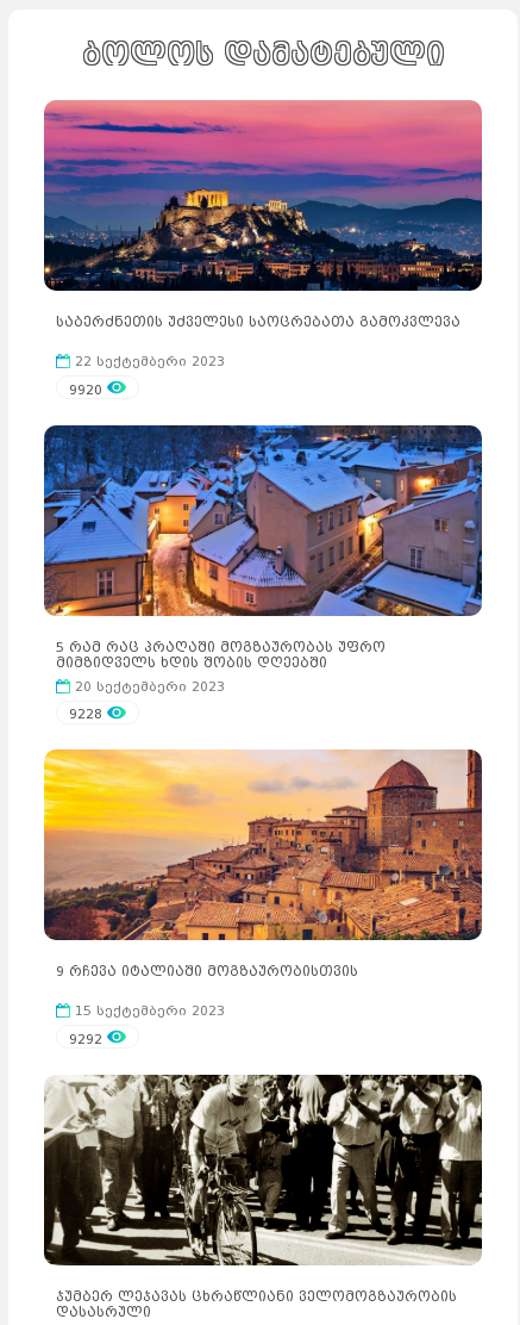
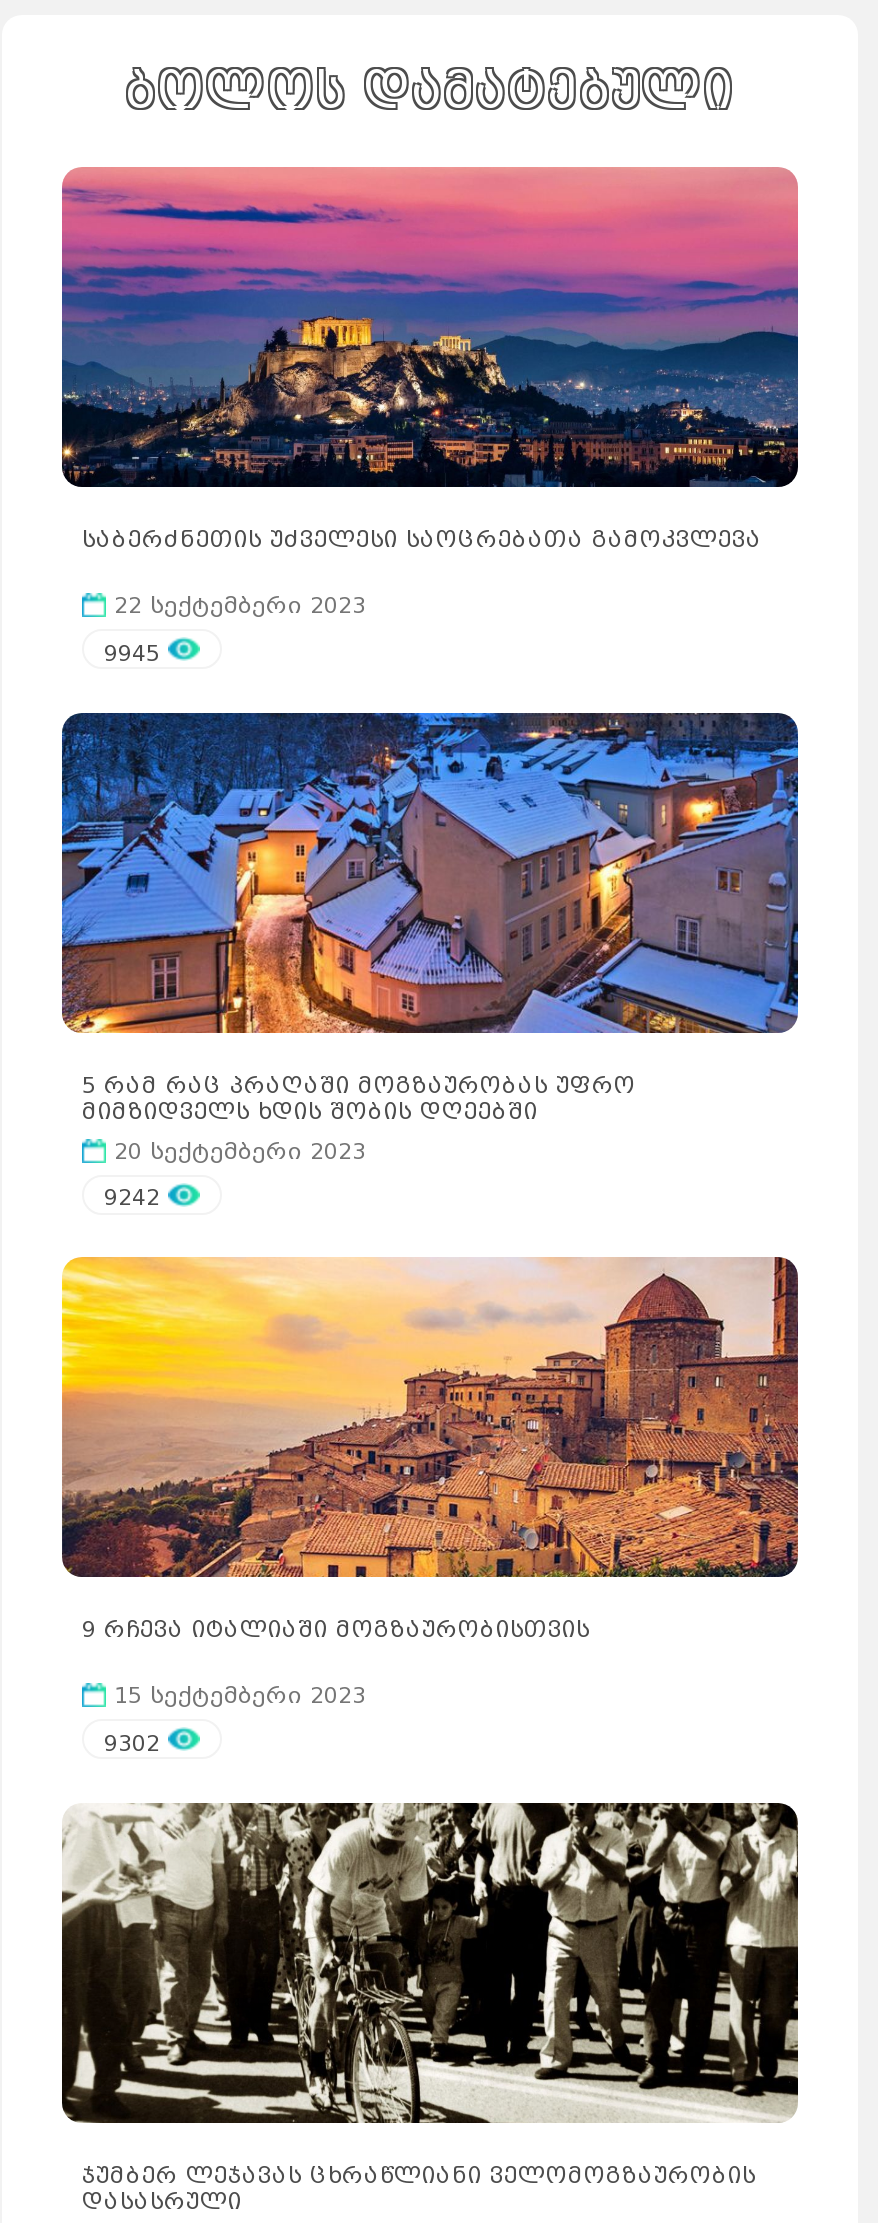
- 9920
+ 9945

- 9228
+ 9242

- 9292
+ 9302
